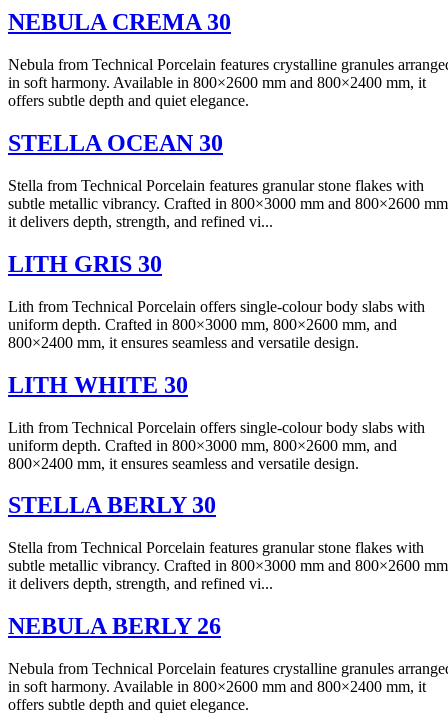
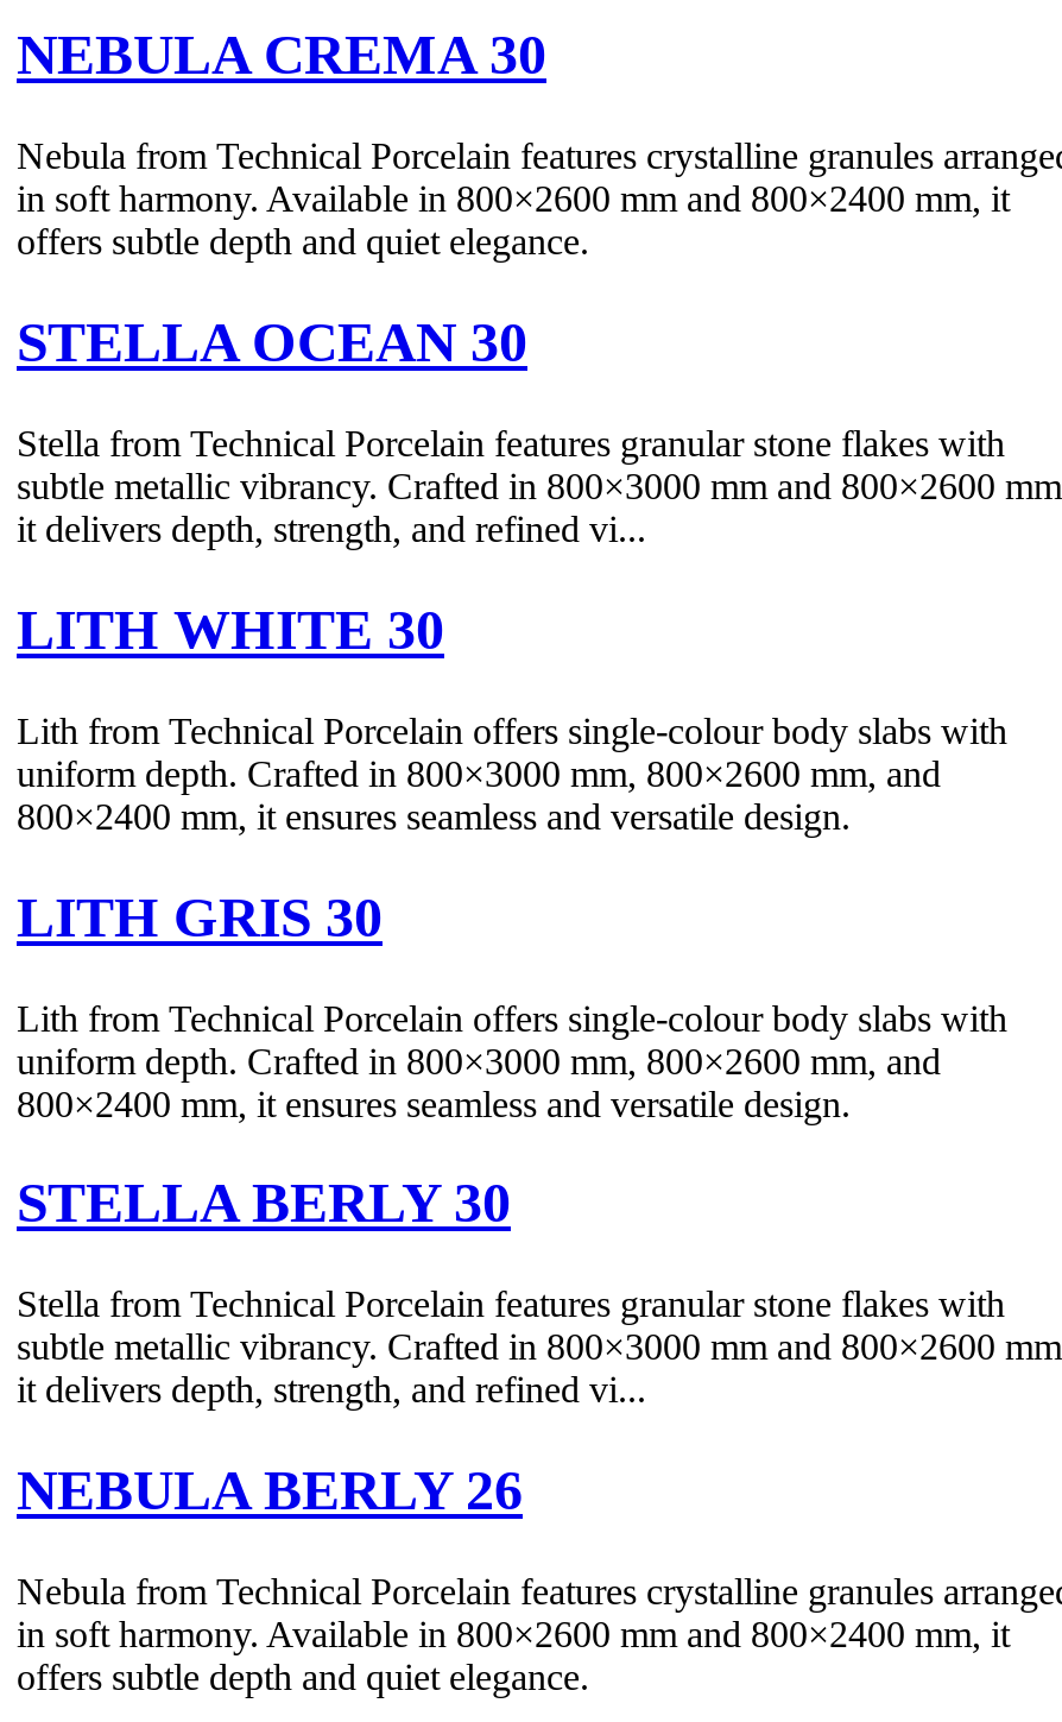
- LITH GRIS 30
+ LITH WHITE 30

- LITH WHITE 30
+ LITH GRIS 30
